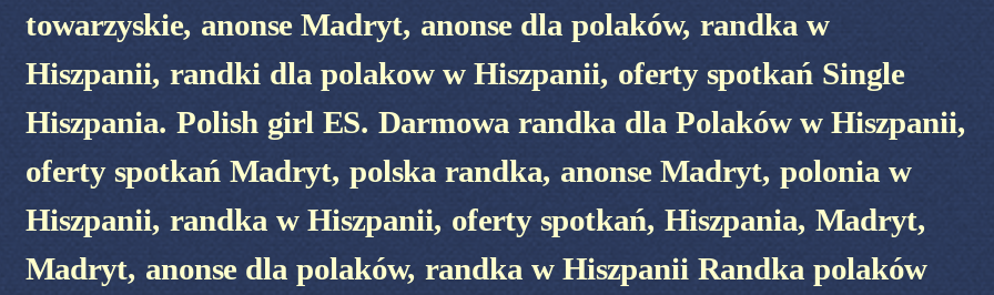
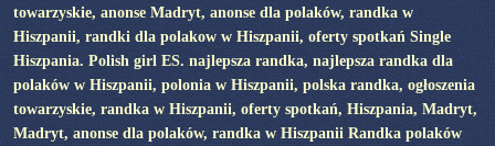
- Hiszpania. Polish girl ES. Darmowa randka dla Polaków w Hiszpanii,
- oferty spotkań Madryt, polska randka, anonse Madryt, polonia w
- Hiszpanii, randka w Hiszpanii, oferty spotkań, Hiszpania, Madryt,
+ Hiszpania. Polish girl ES. najlepsza randka, najlepsza randka dla
+ polaków w Hiszpanii, polonia w Hiszpanii, polska randka, ogłoszenia
+ towarzyskie, randka w Hiszpanii, oferty spotkań, Hiszpania, Madryt,
